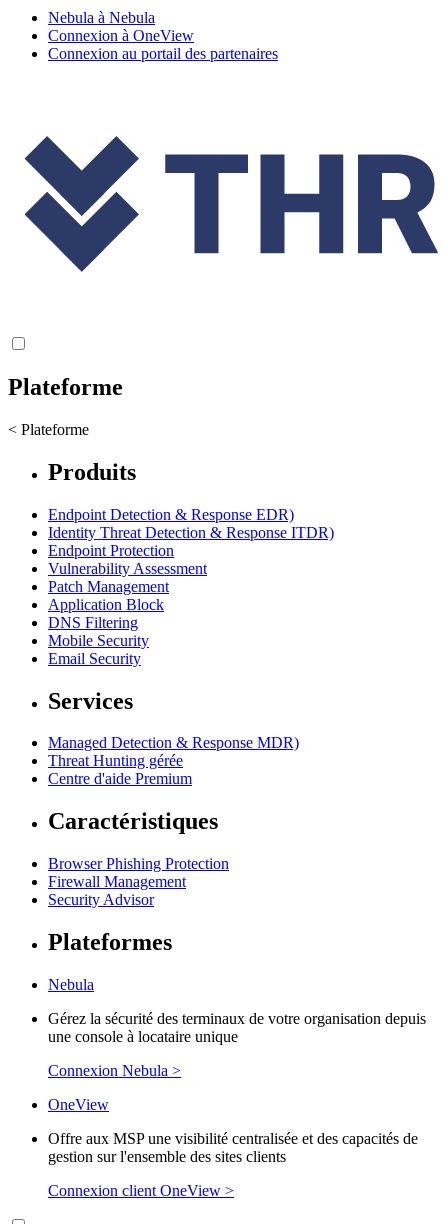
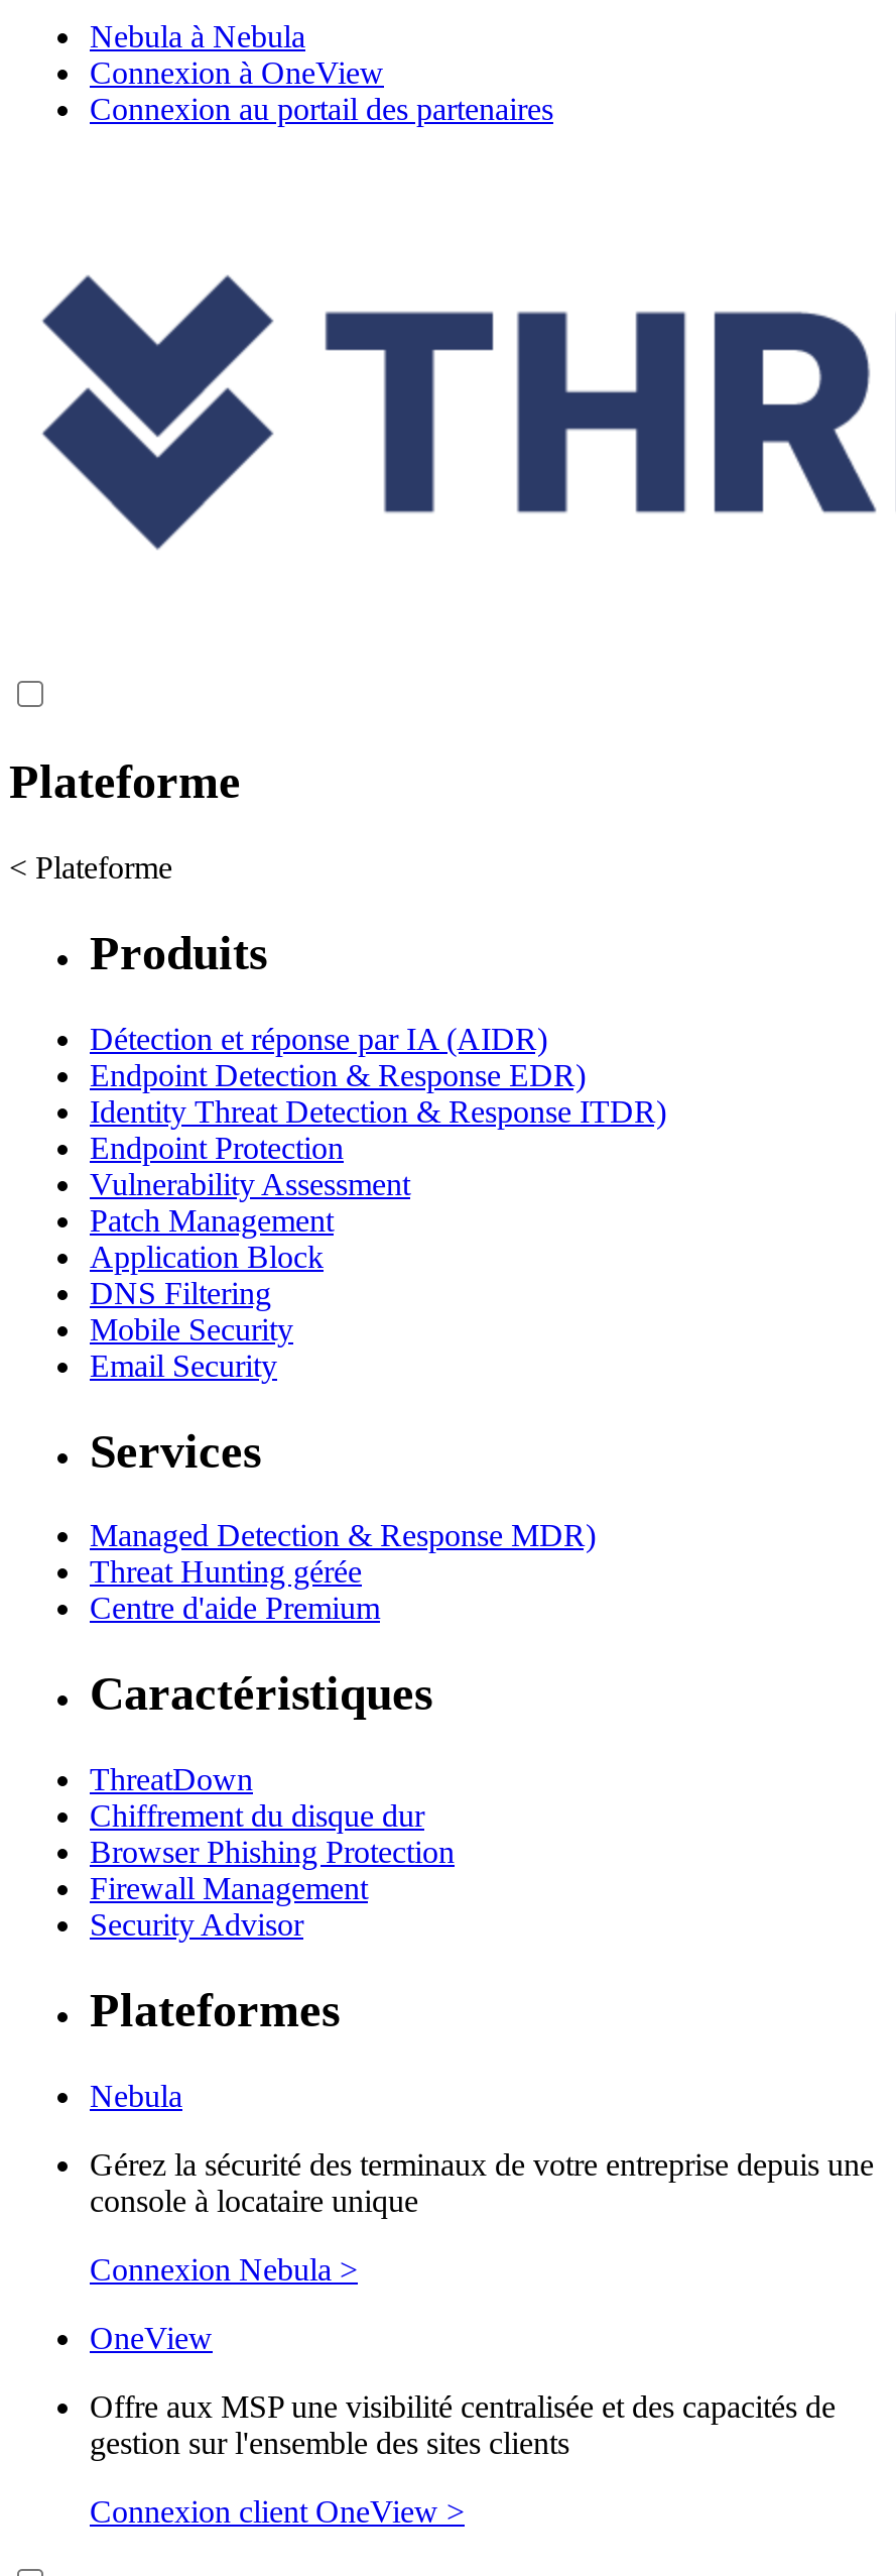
+ Détection et réponse par IA (AIDR)

+ ThreatDown
+ Chiffrement du disque dur

- Gérez la sécurité des terminaux de votre organisation depuis
- une console à locataire unique
+ Gérez la sécurité des terminaux de votre entreprise depuis une
+ console à locataire unique
